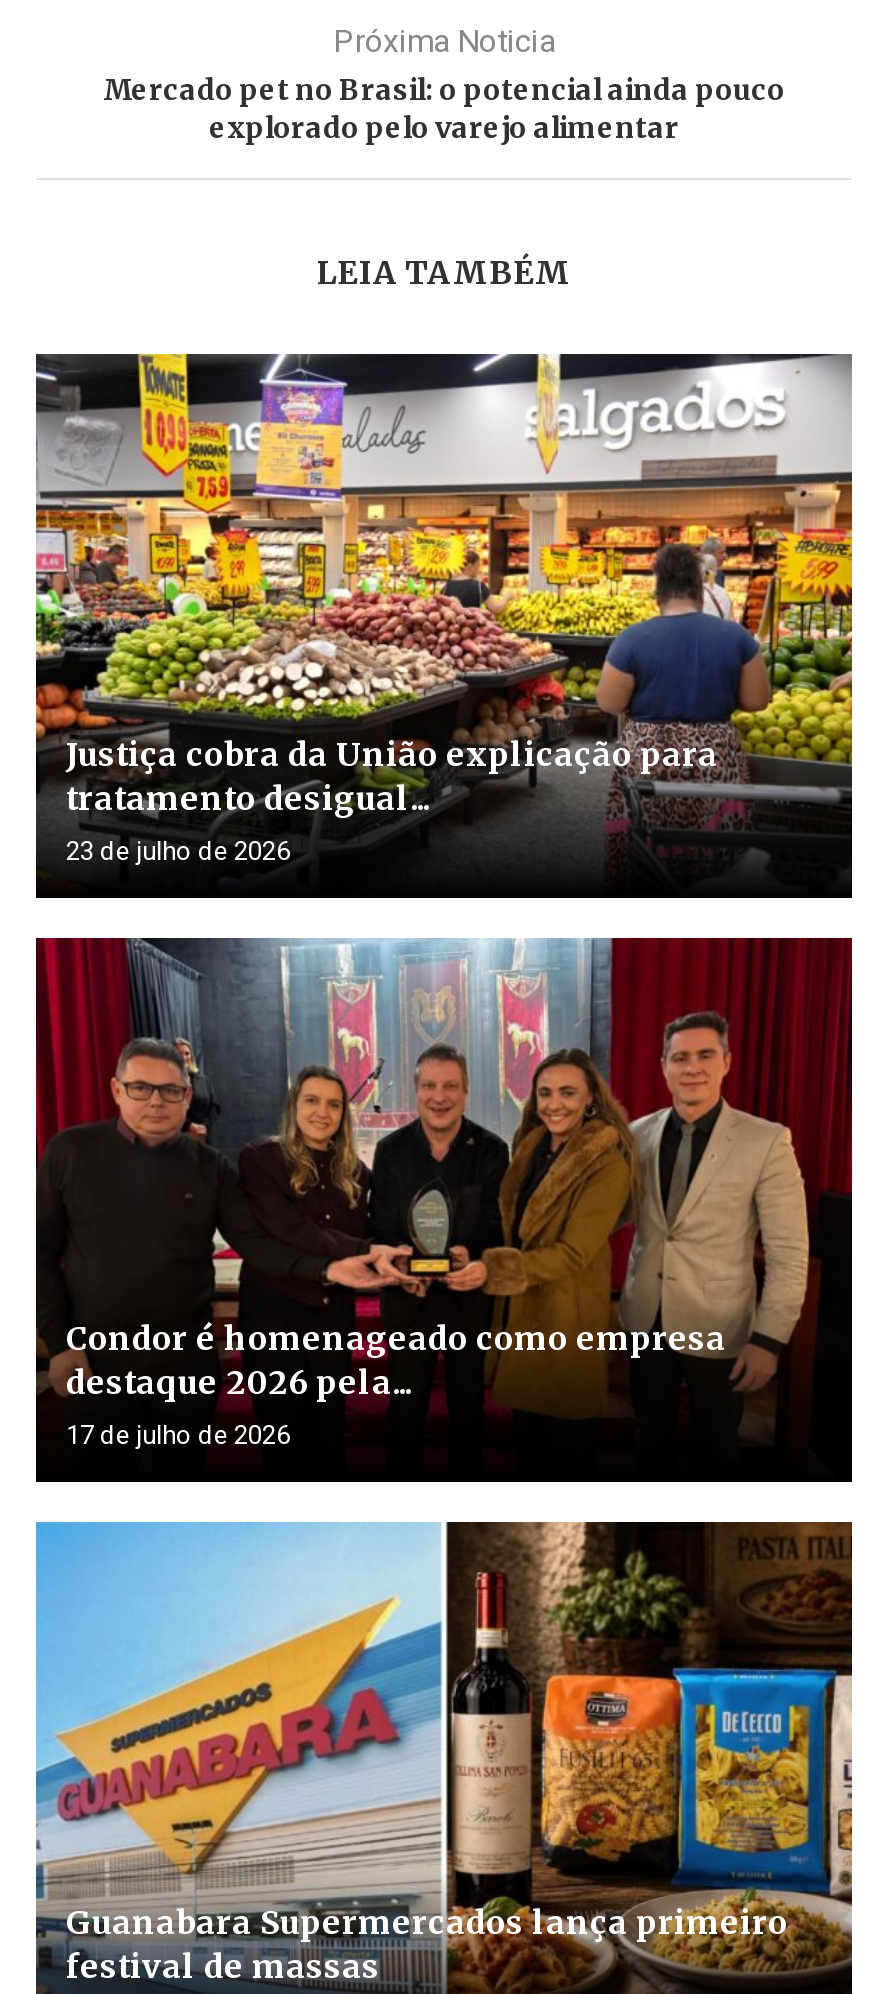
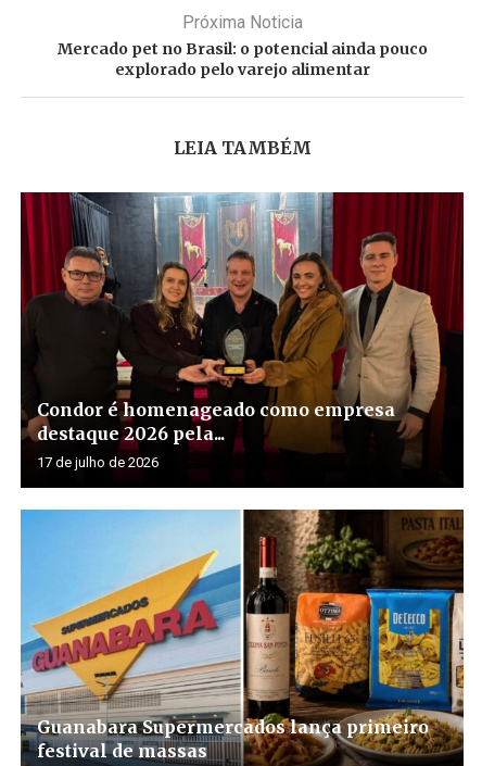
- [image]
- Justiça cobra da União explicação para
- tratamento desigual...
- 23 de julho de 2026
